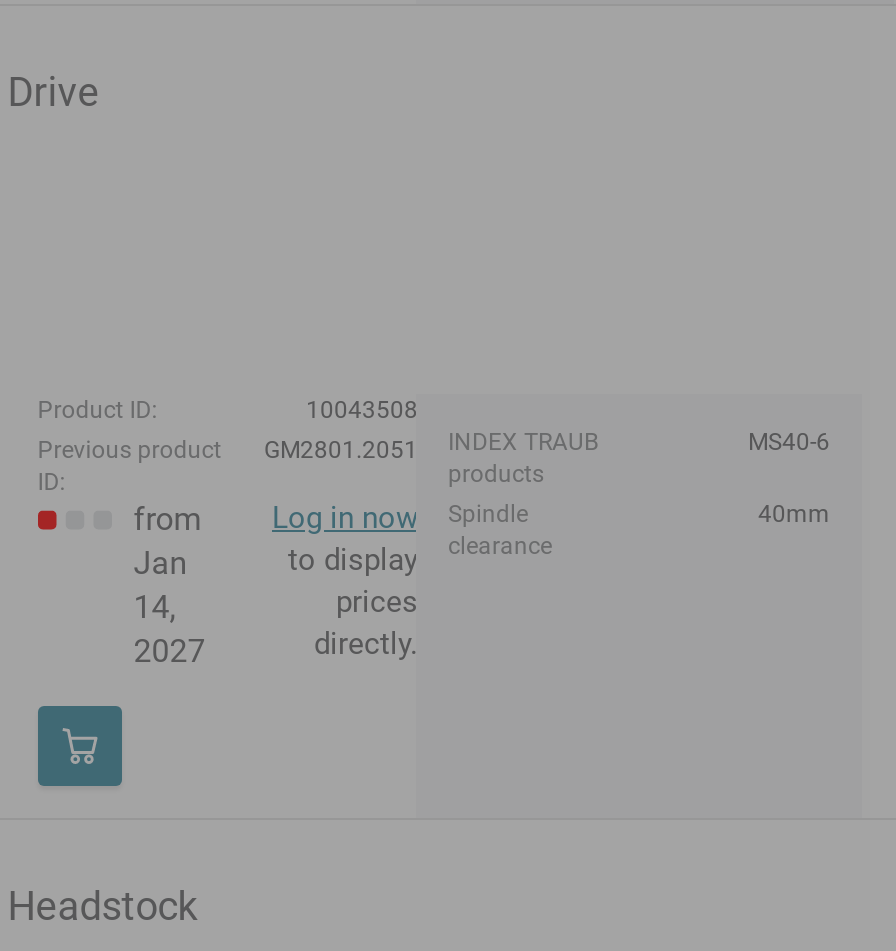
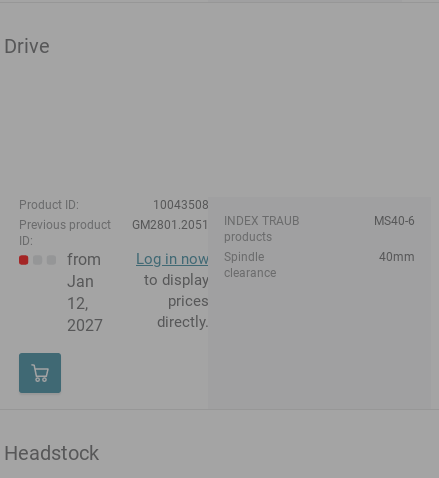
- 14,
+ 12,
